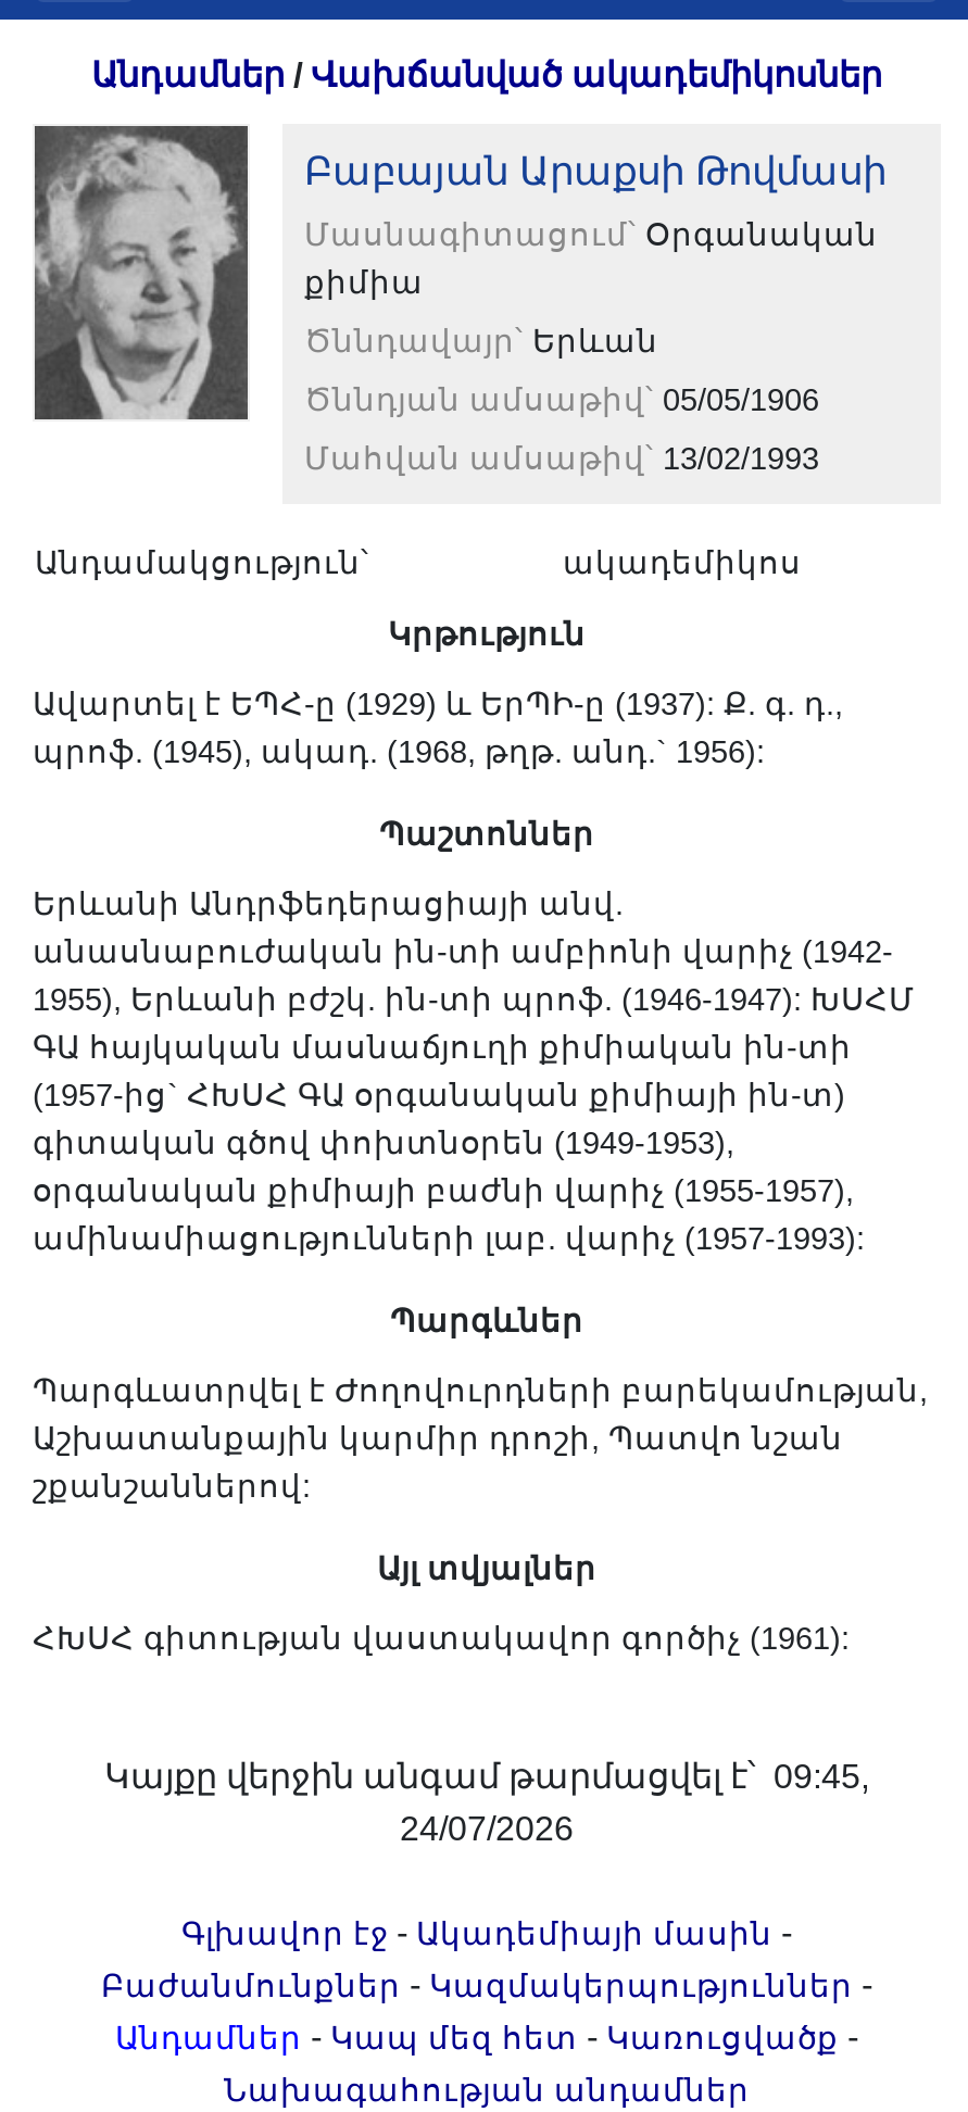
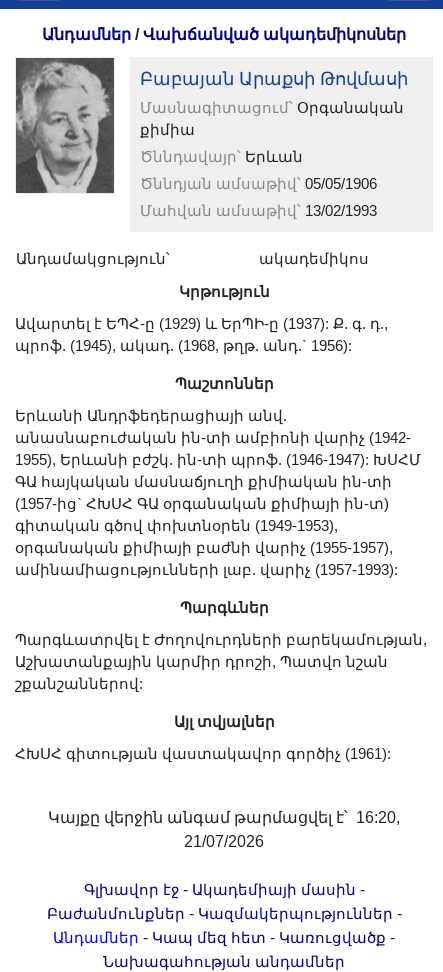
- Կայքը վերջին անգամ թարմացվել է՝ 09:45,
+ Կայքը վերջին անգամ թարմացվել է՝ 16:20,

- 24/07/2026
+ 21/07/2026
